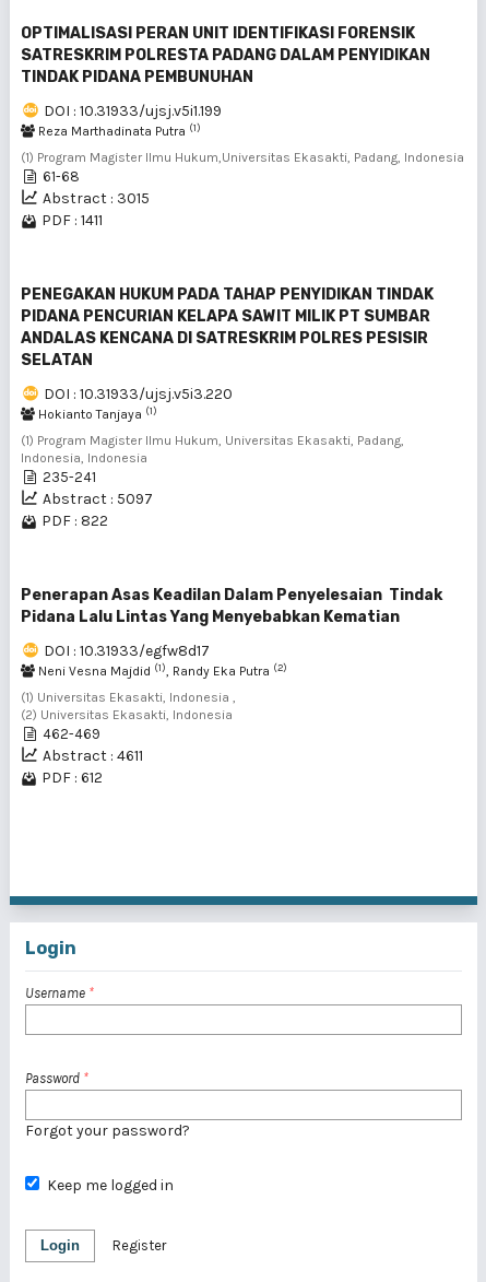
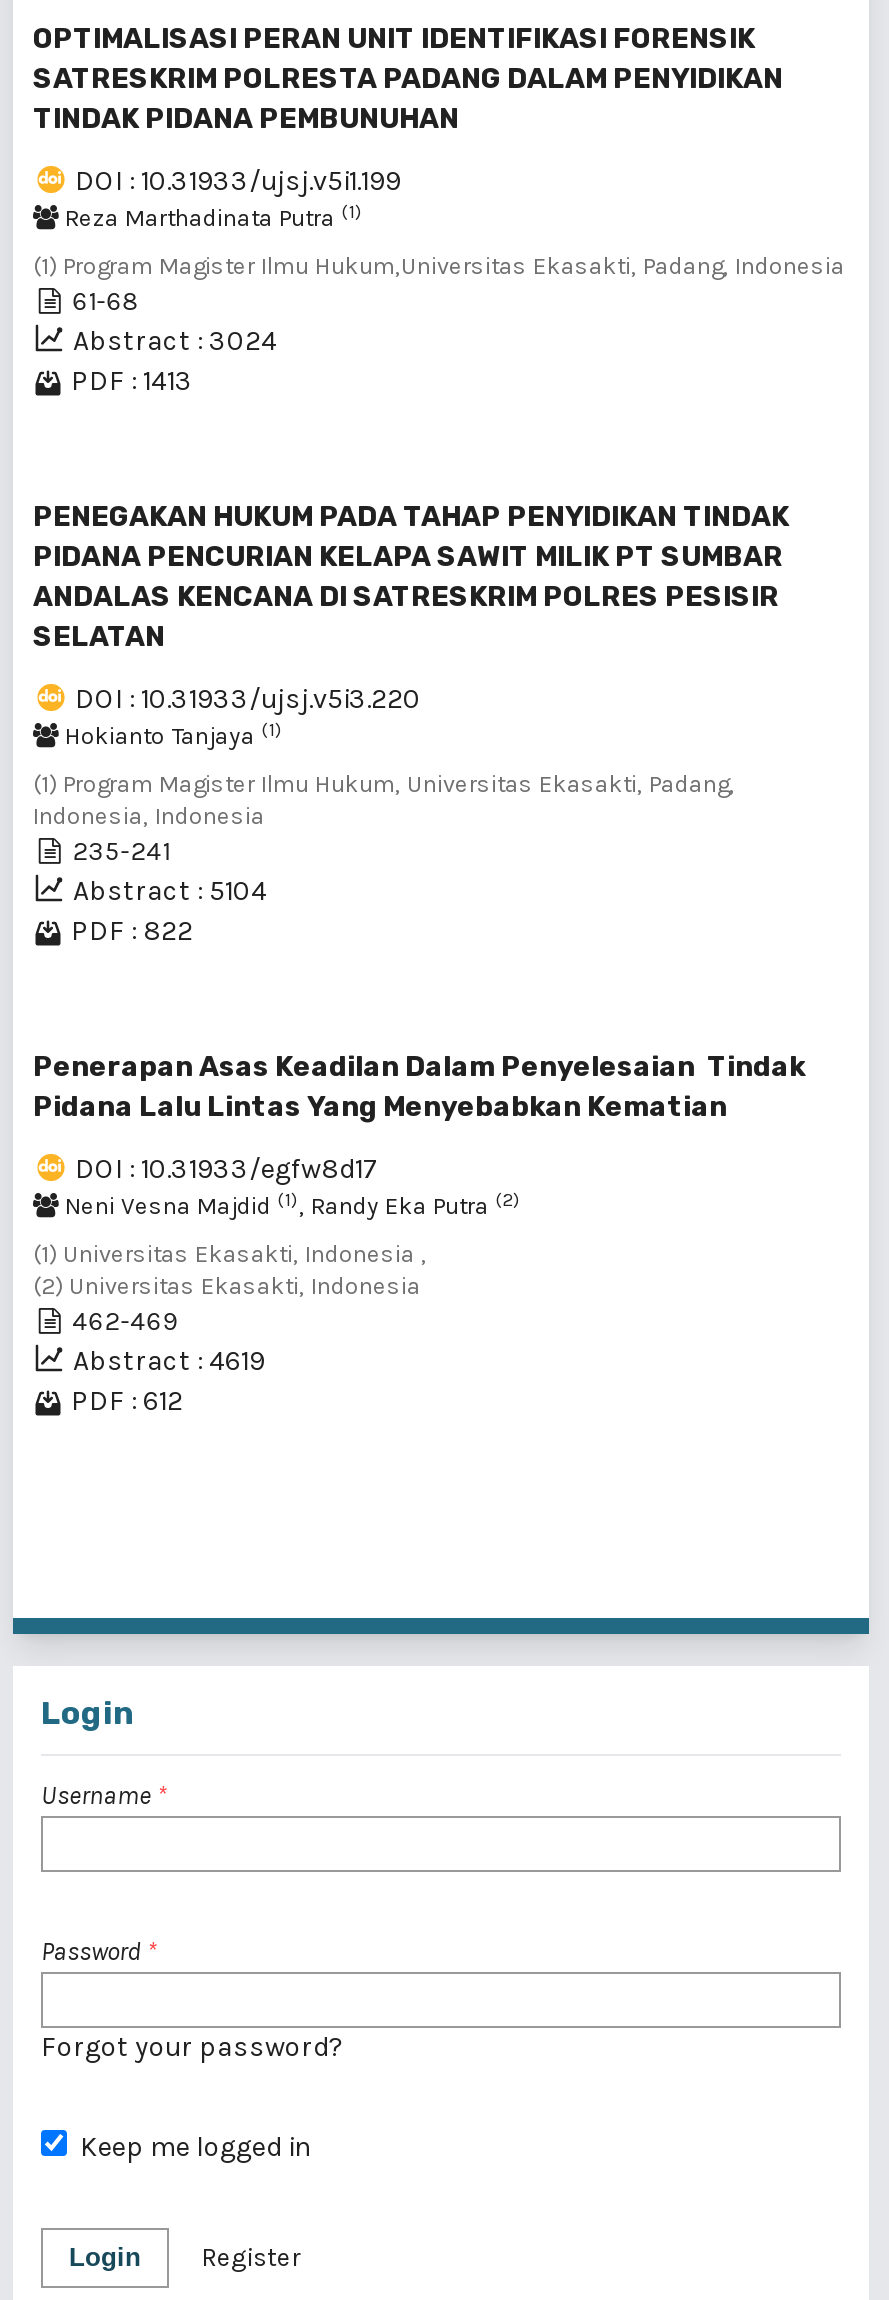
- Abstract : 3015
+ Abstract : 3024

- PDF : 1411
+ PDF : 1413

- Abstract : 5097
+ Abstract : 5104

- Abstract : 4611
+ Abstract : 4619
